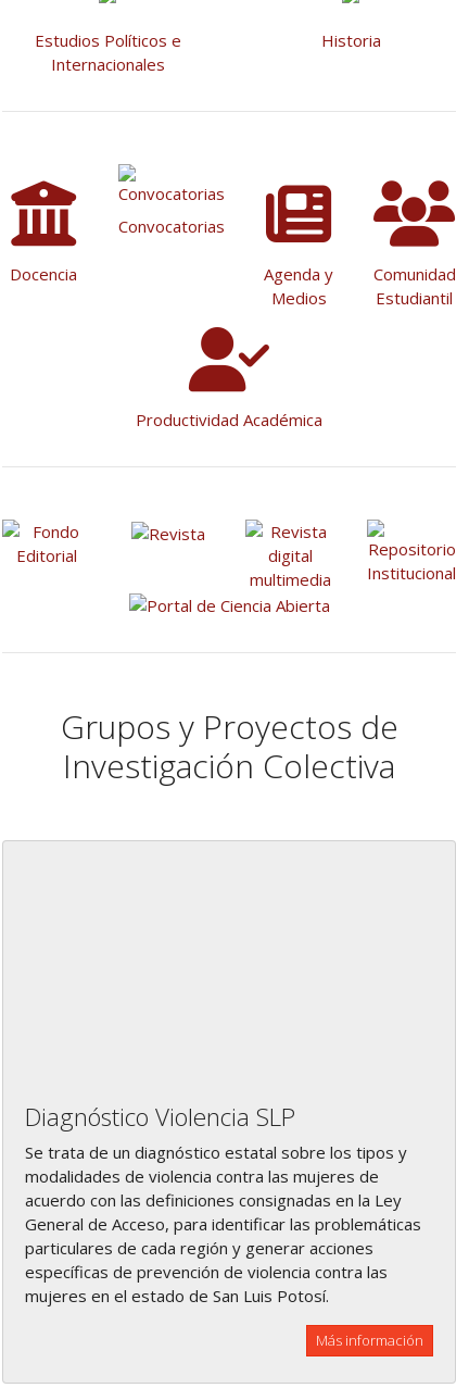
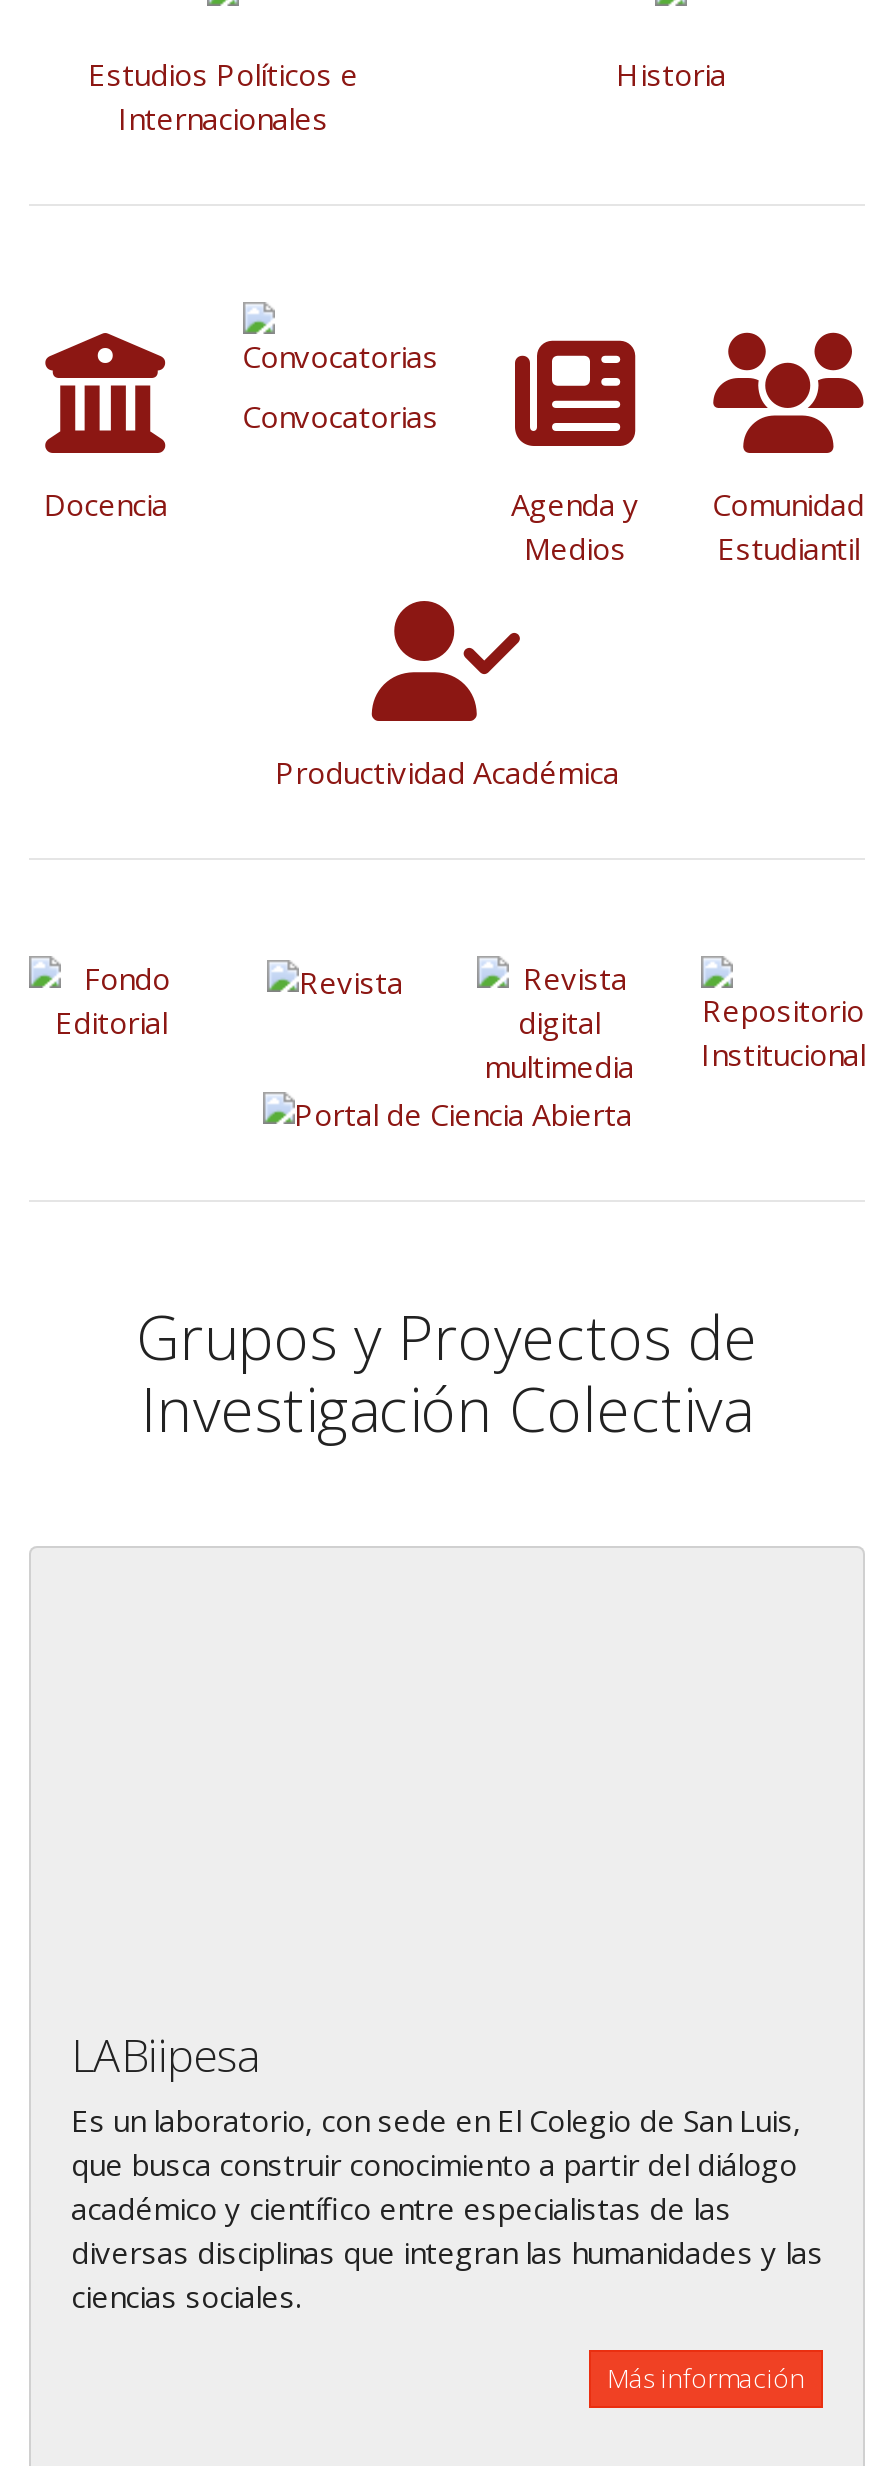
- Diagnóstico Violencia SLP
- Se trata de un diagnóstico estatal sobre los tipos y
- modalidades de violencia contra las mujeres de
- acuerdo con las definiciones consignadas en la Ley
- General de Acceso, para identificar las problemáticas
- particulares de cada región y generar acciones
- específicas de prevención de violencia contra las
- mujeres en el estado de San Luis Potosí.
+ LABiipesa
+ Es un laboratorio, con sede en El Colegio de San Luis,
+ que busca construir conocimiento a partir del diálogo
+ académico y científico entre especialistas de las
+ diversas disciplinas que integran las humanidades y las
+ ciencias sociales.
